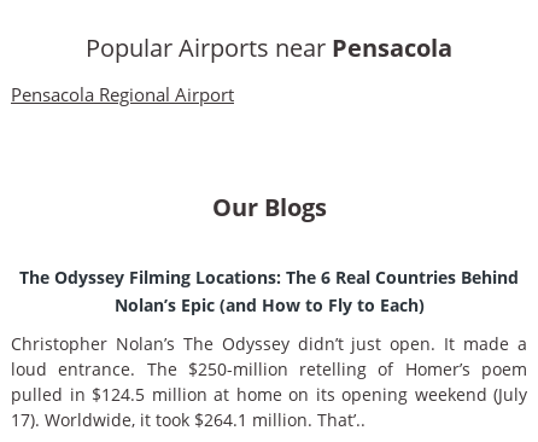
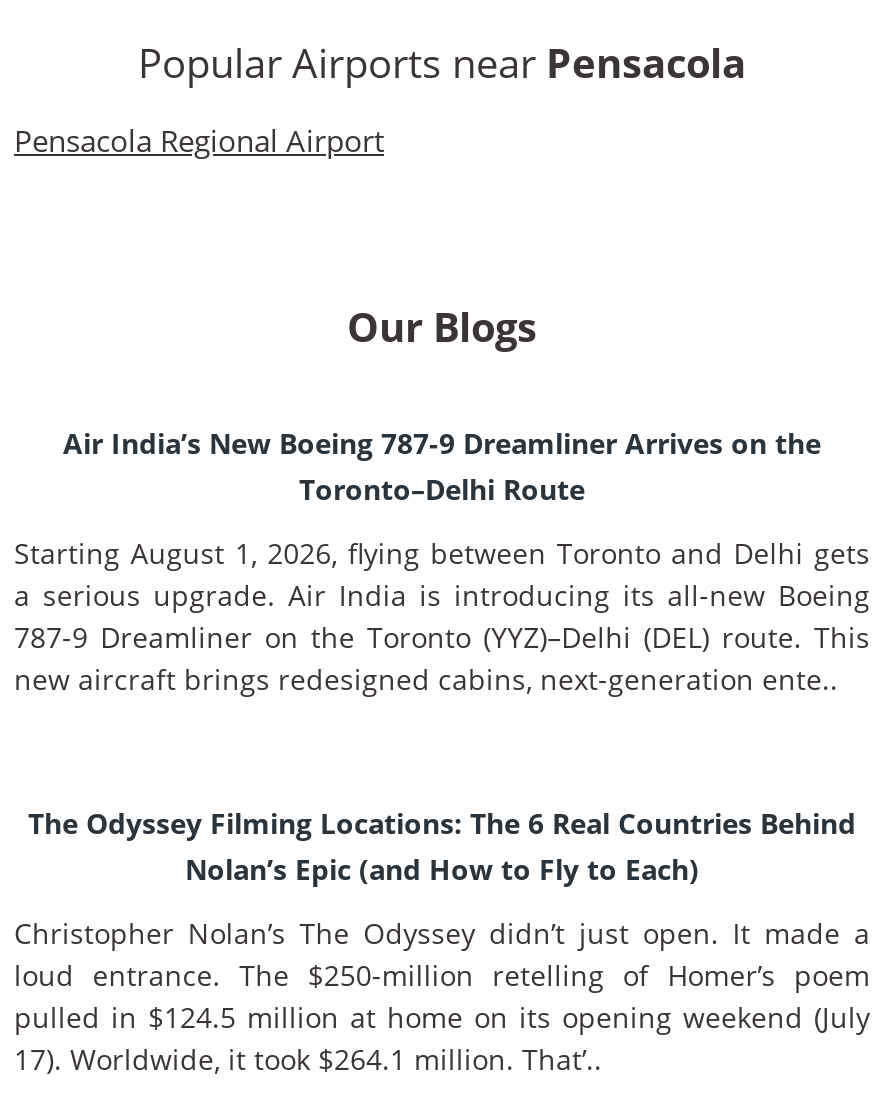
+ Air India’s New Boeing 787-9 Dreamliner Arrives on the
+ Toronto–Delhi Route
+ Starting August 1, 2026, flying between Toronto and Delhi gets
+ a serious upgrade. Air India is introducing its all-new Boeing
+ 787-9 Dreamliner on the Toronto (YYZ)–Delhi (DEL) route. This
+ new aircraft brings redesigned cabins, next-generation ente..
